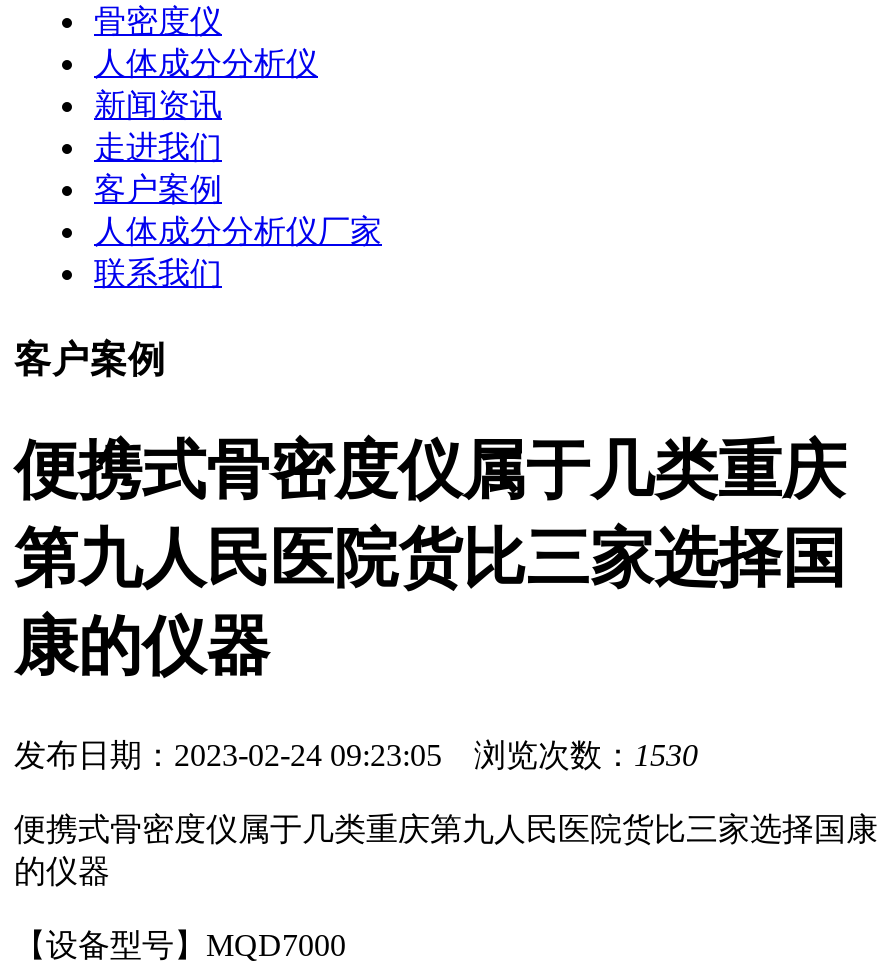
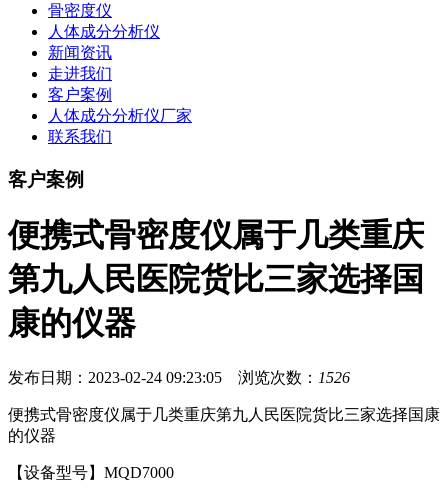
- 发布日期：2023-02-24 09:23:05 浏览次数：1530
+ 发布日期：2023-02-24 09:23:05 浏览次数：1526
